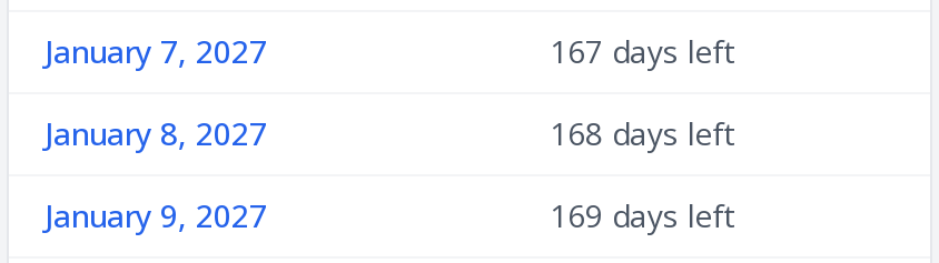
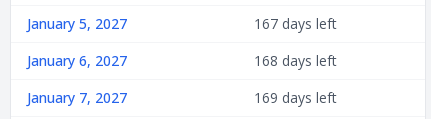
- January 7, 2027
+ January 5, 2027

- January 8, 2027
+ January 6, 2027

- January 9, 2027
+ January 7, 2027
